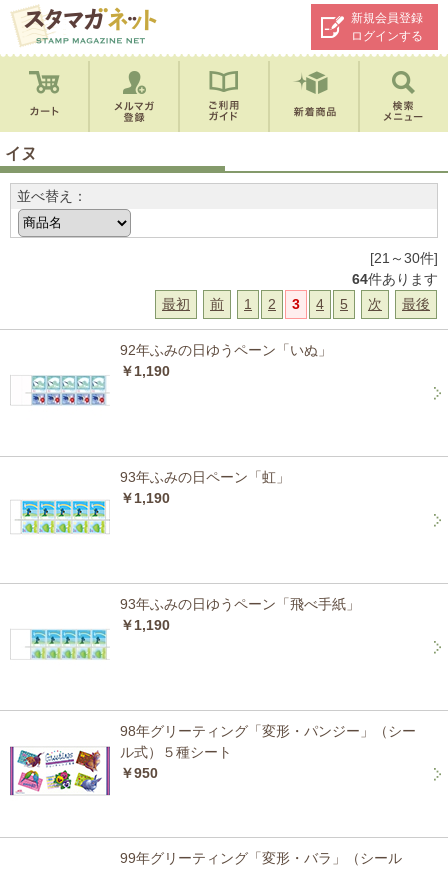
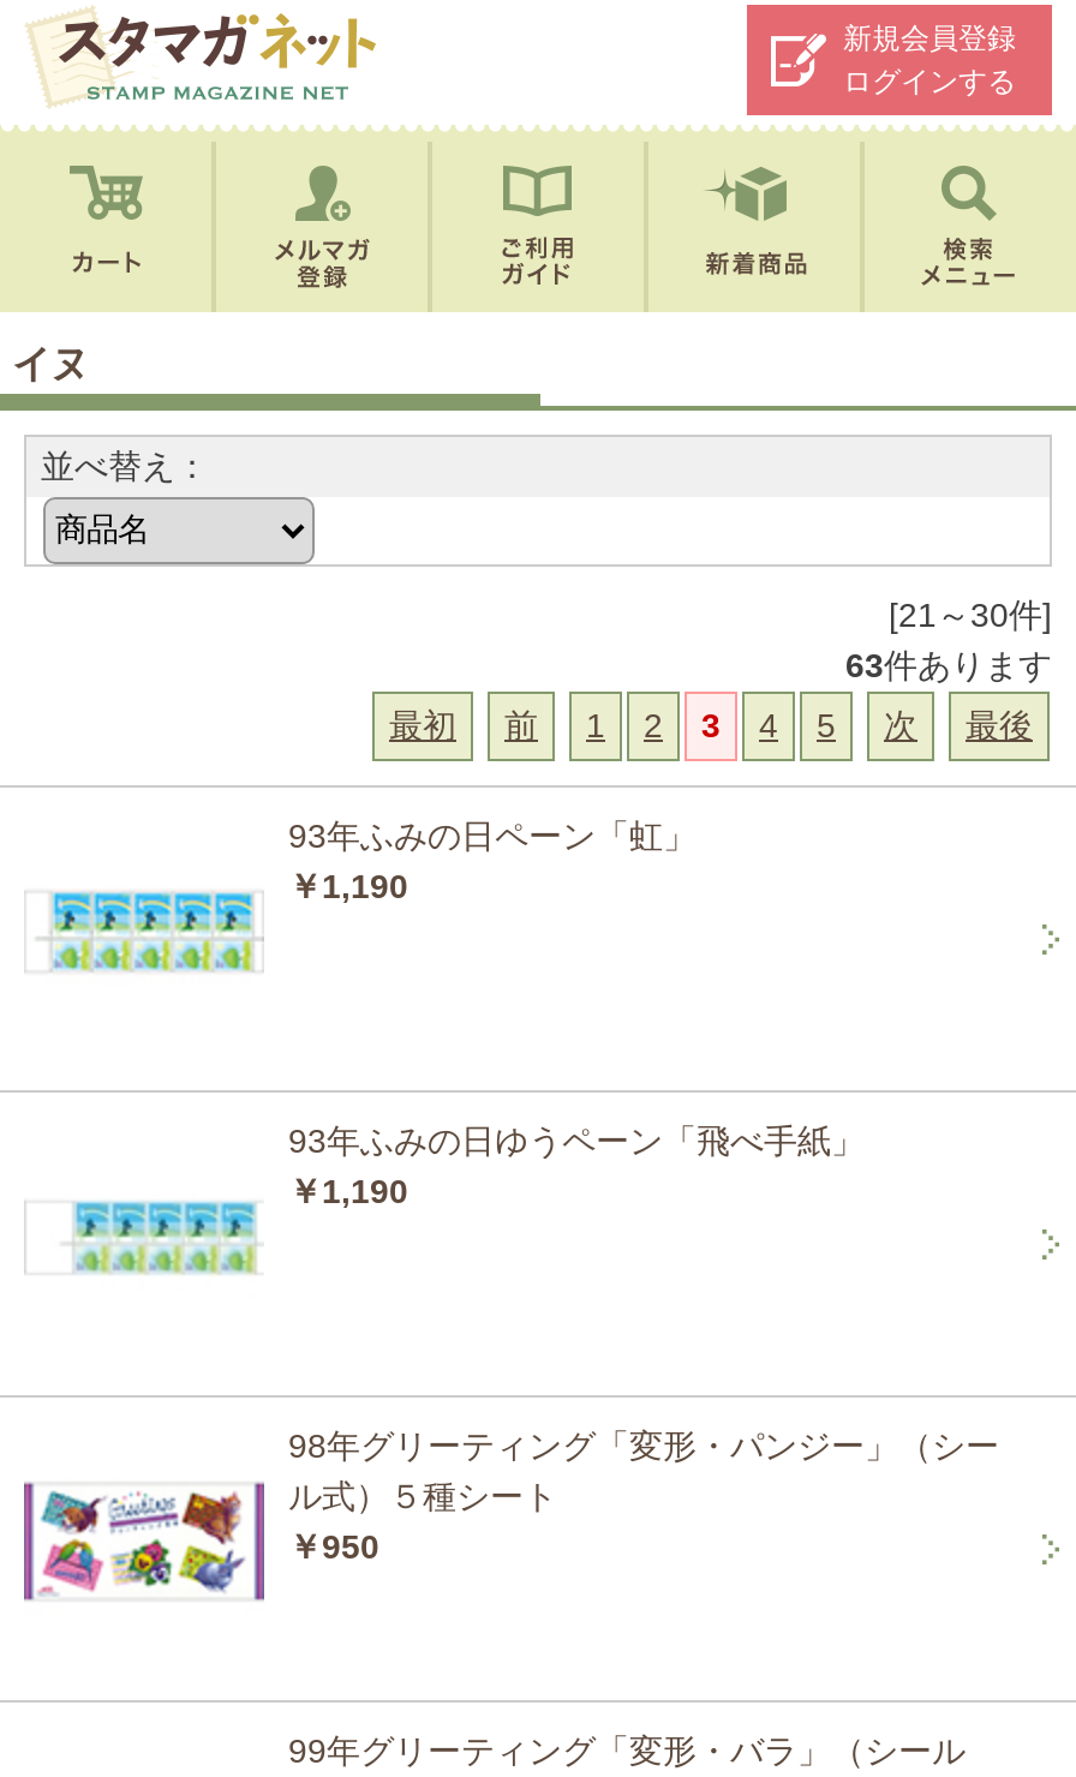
- 64件あります
+ 63件あります

- [image]
- 92年ふみの日ゆうペーン「いぬ」
- ￥1,190
